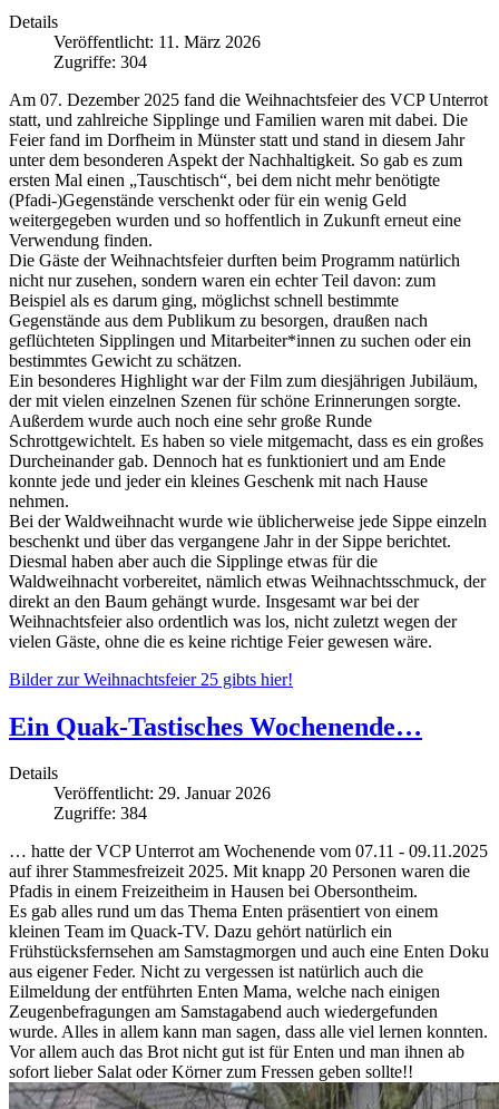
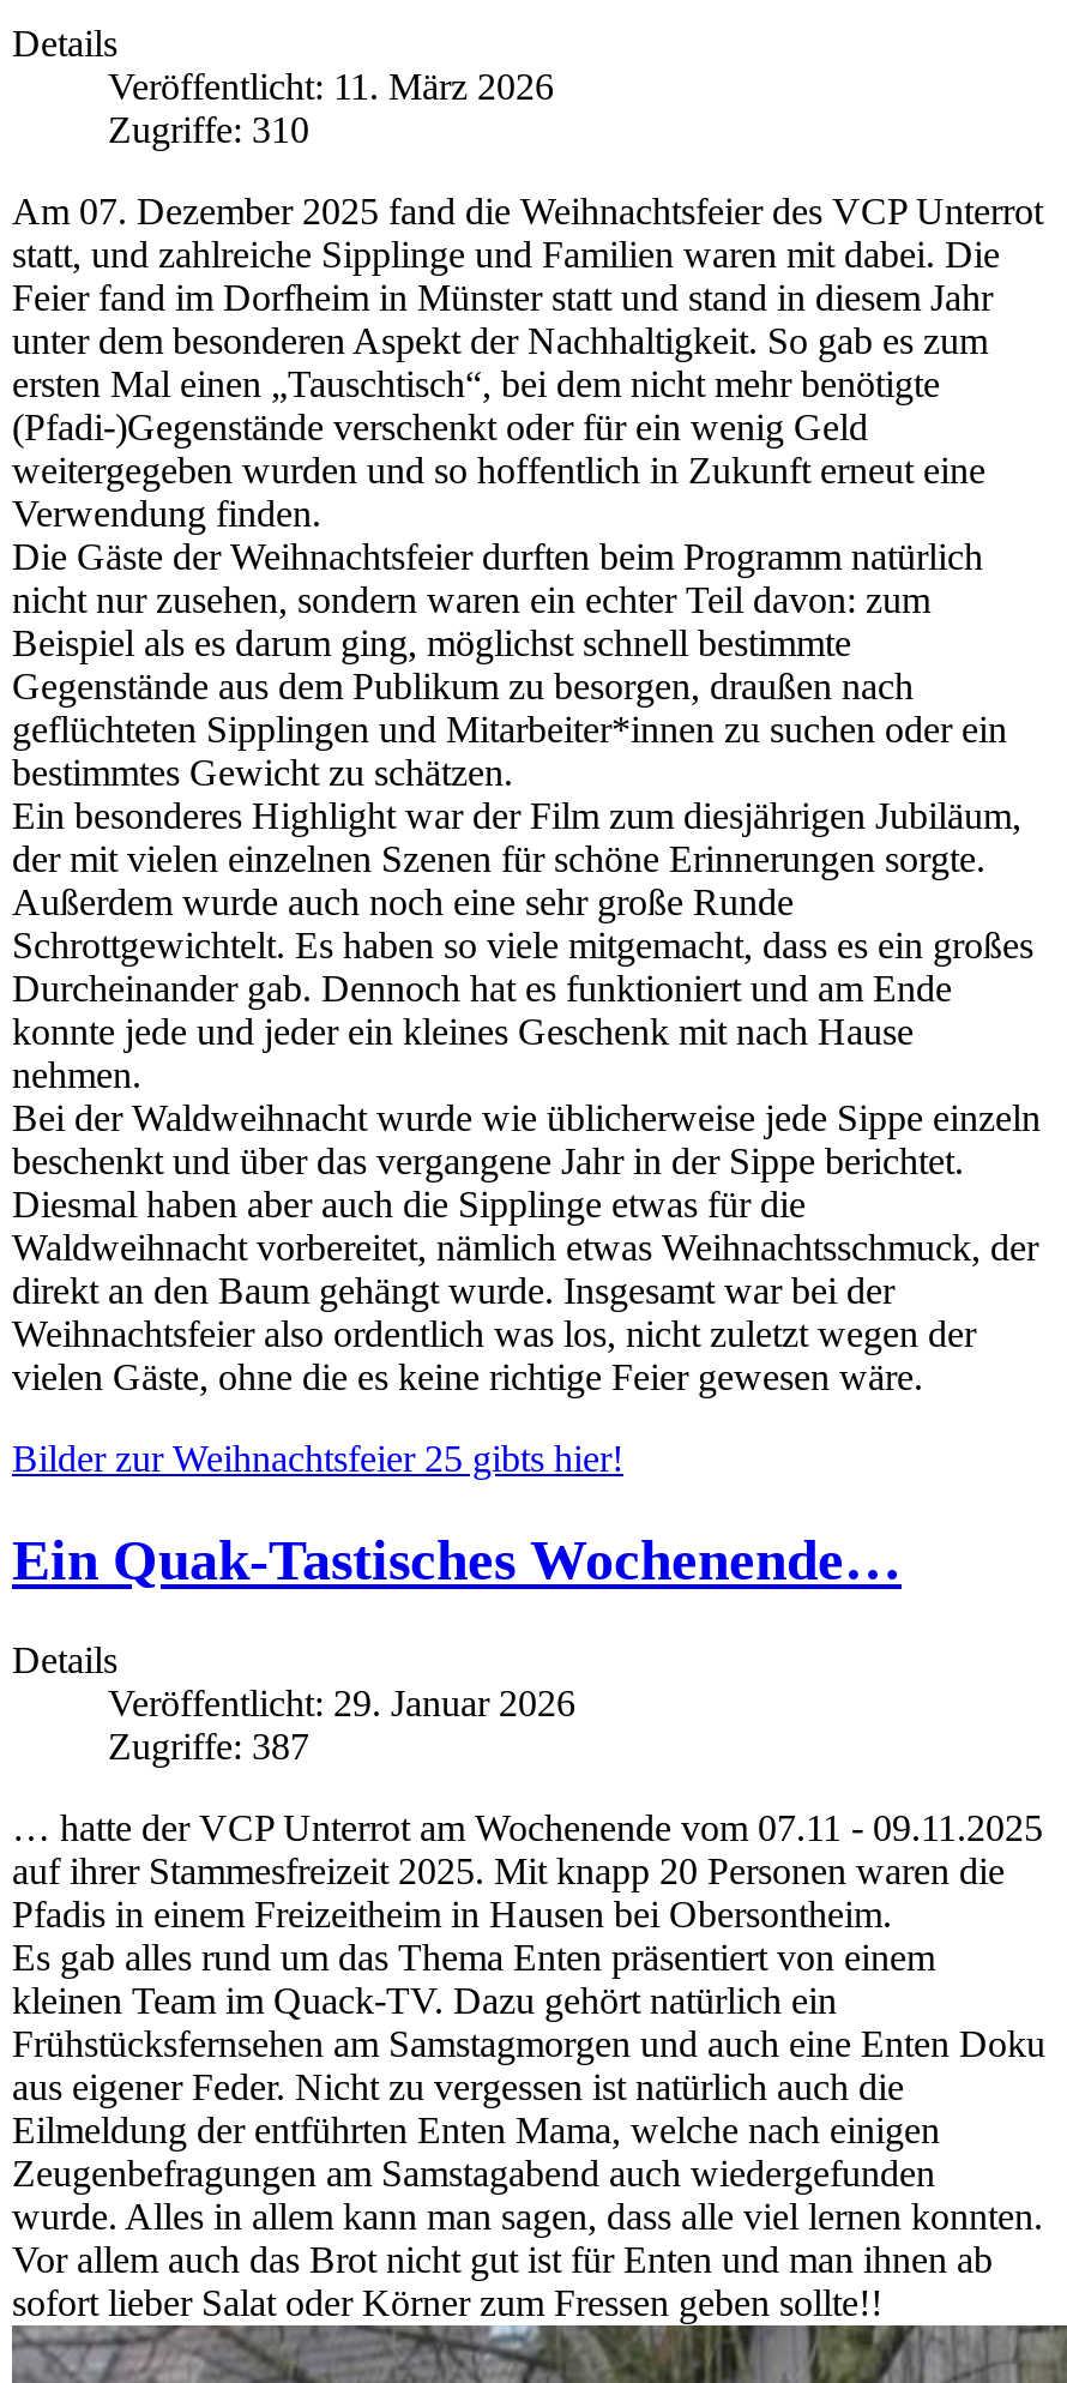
- Zugriffe: 304
+ Zugriffe: 310

- Zugriffe: 384
+ Zugriffe: 387
